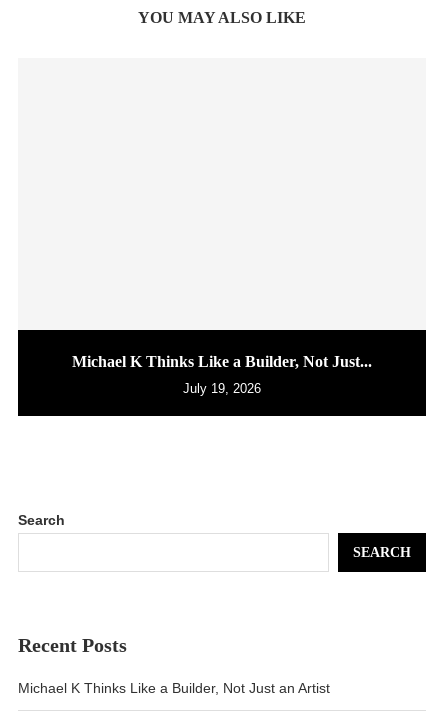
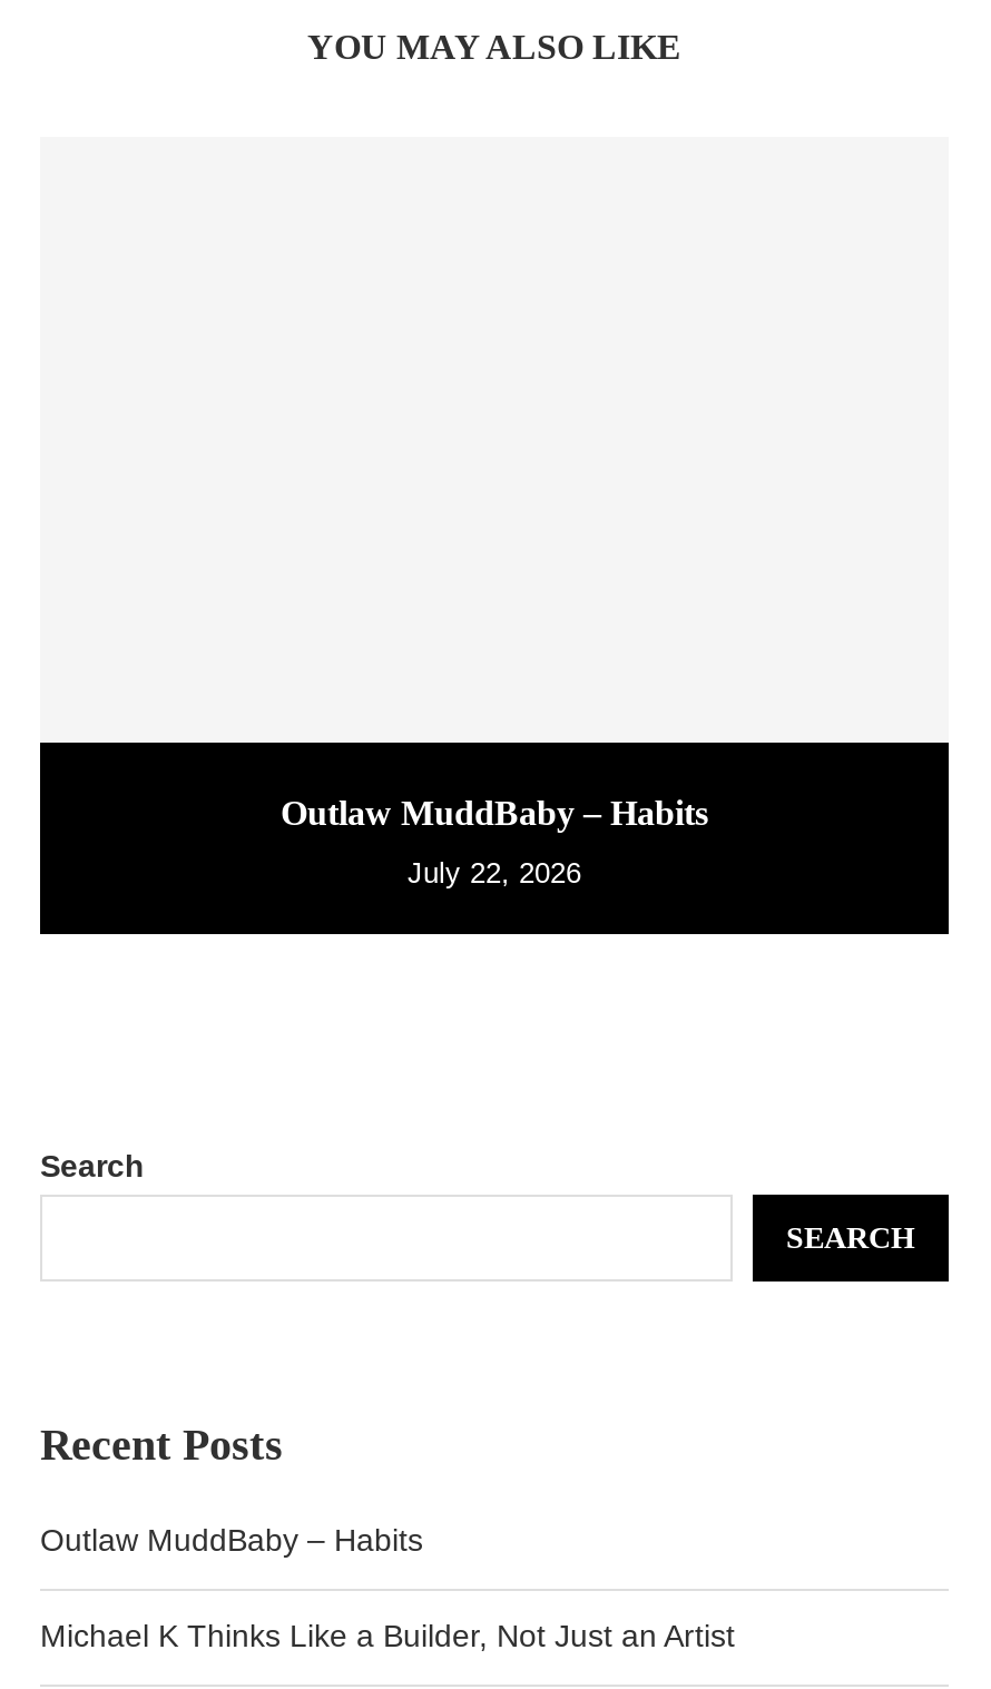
- Michael K Thinks Like a Builder, Not Just...
+ Outlaw MuddBaby – Habits

- July 19, 2026
+ July 22, 2026

+ Outlaw MuddBaby – Habits
